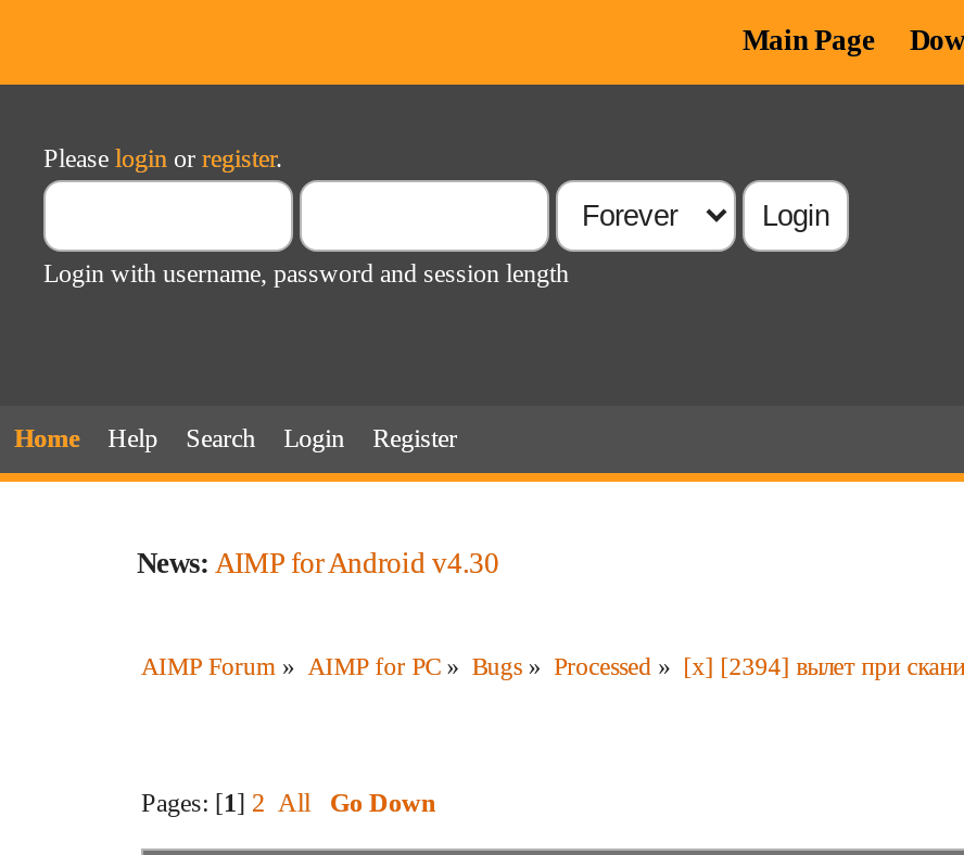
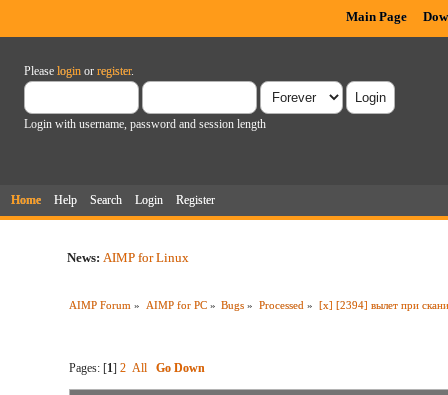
- News: AIMP for Android v4.30
+ News: AIMP for Linux
